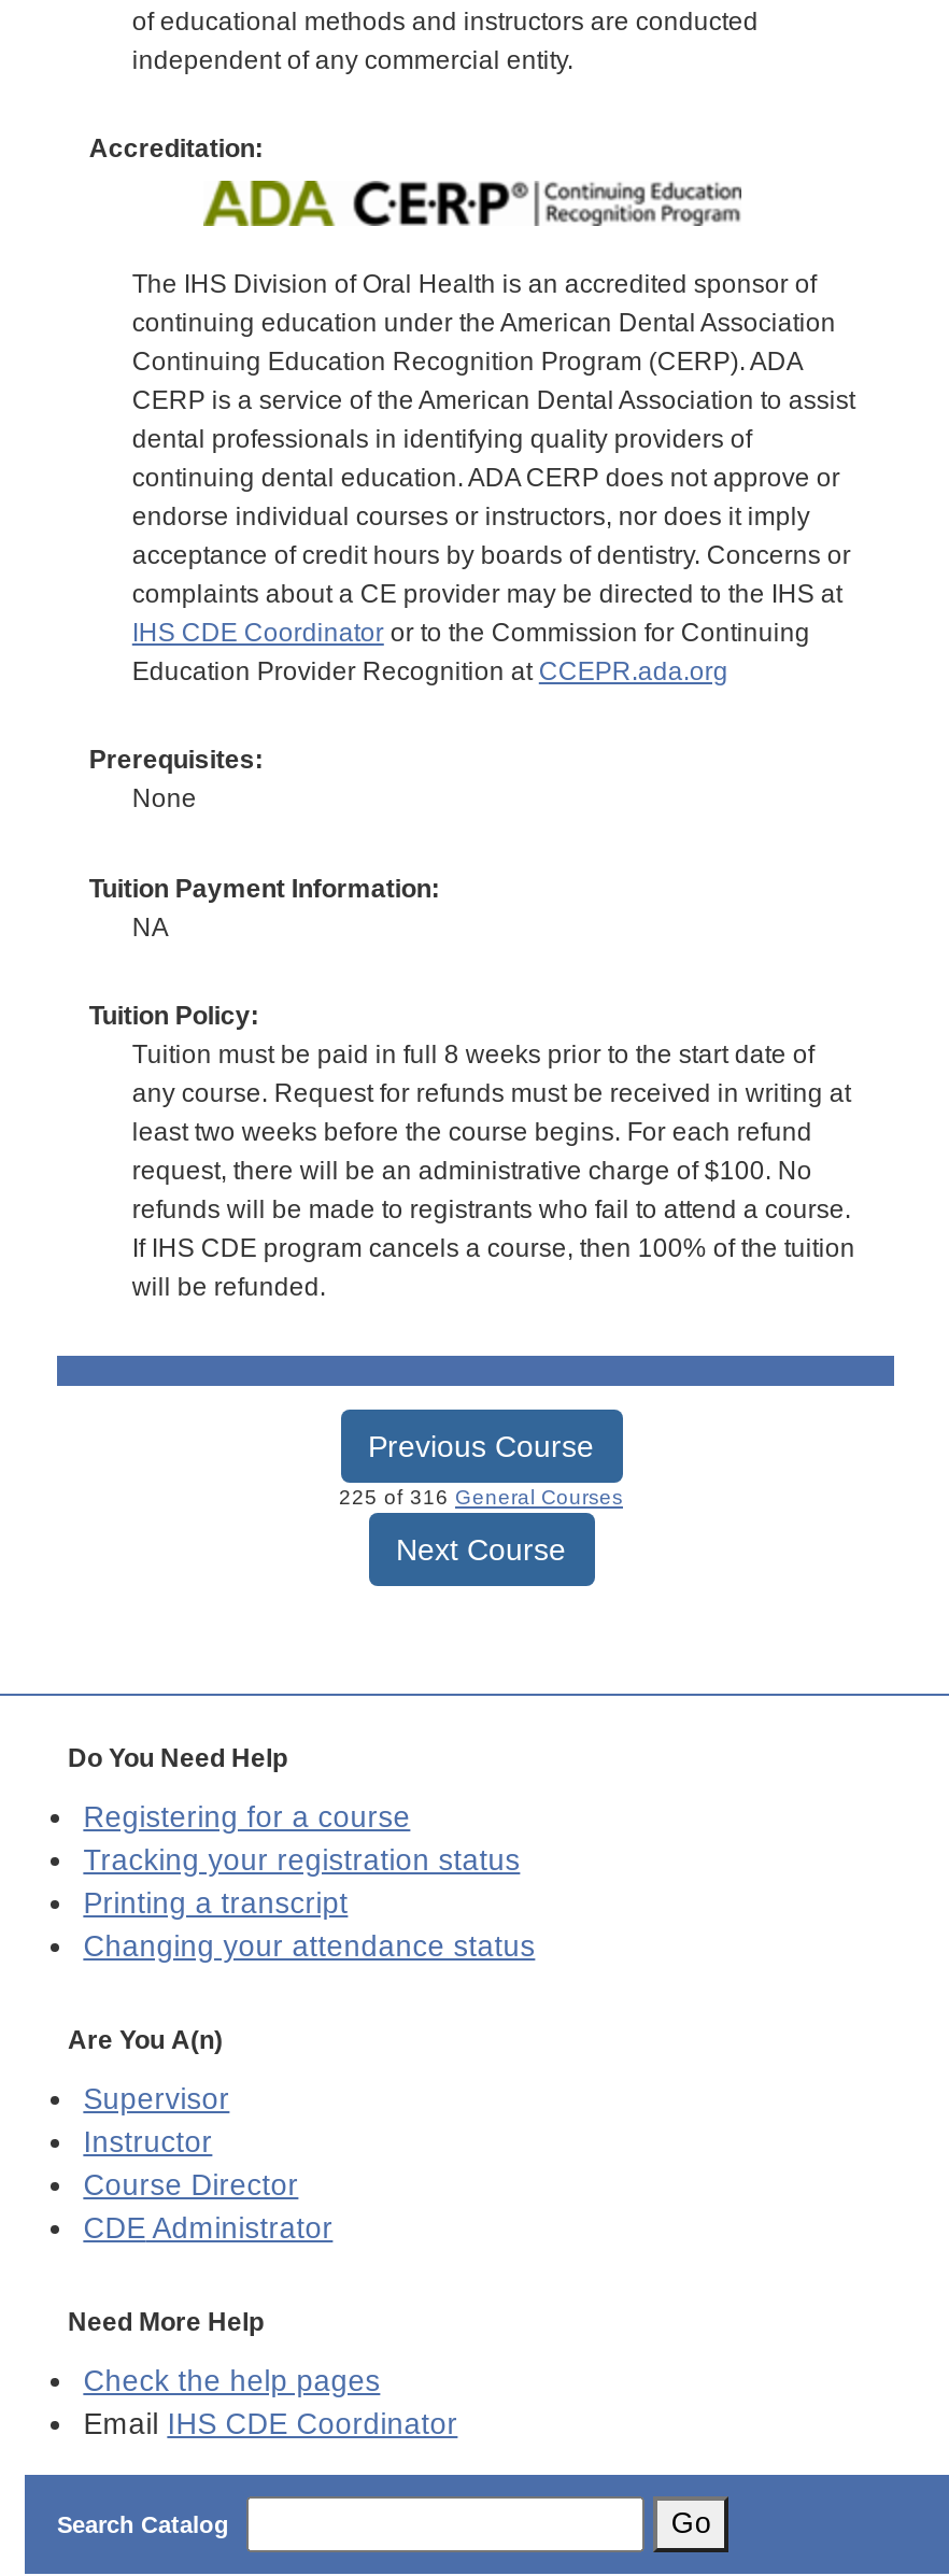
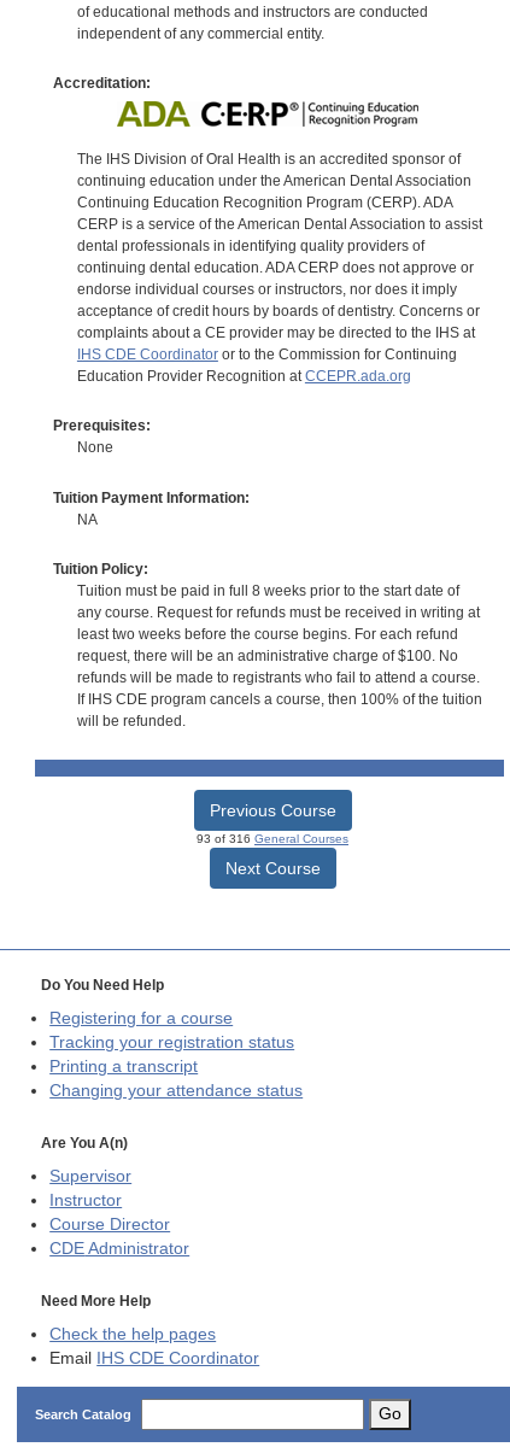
- 225 of 316 General Courses
+ 93 of 316 General Courses
